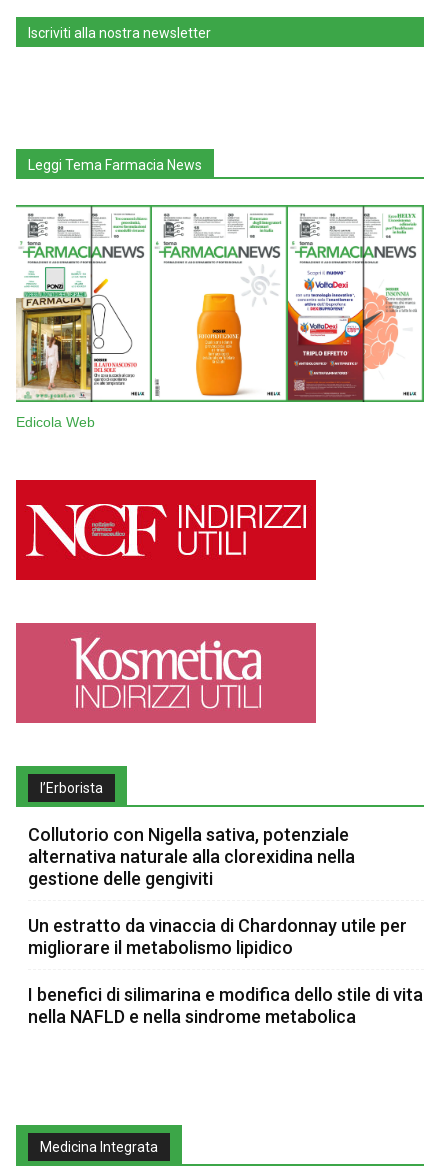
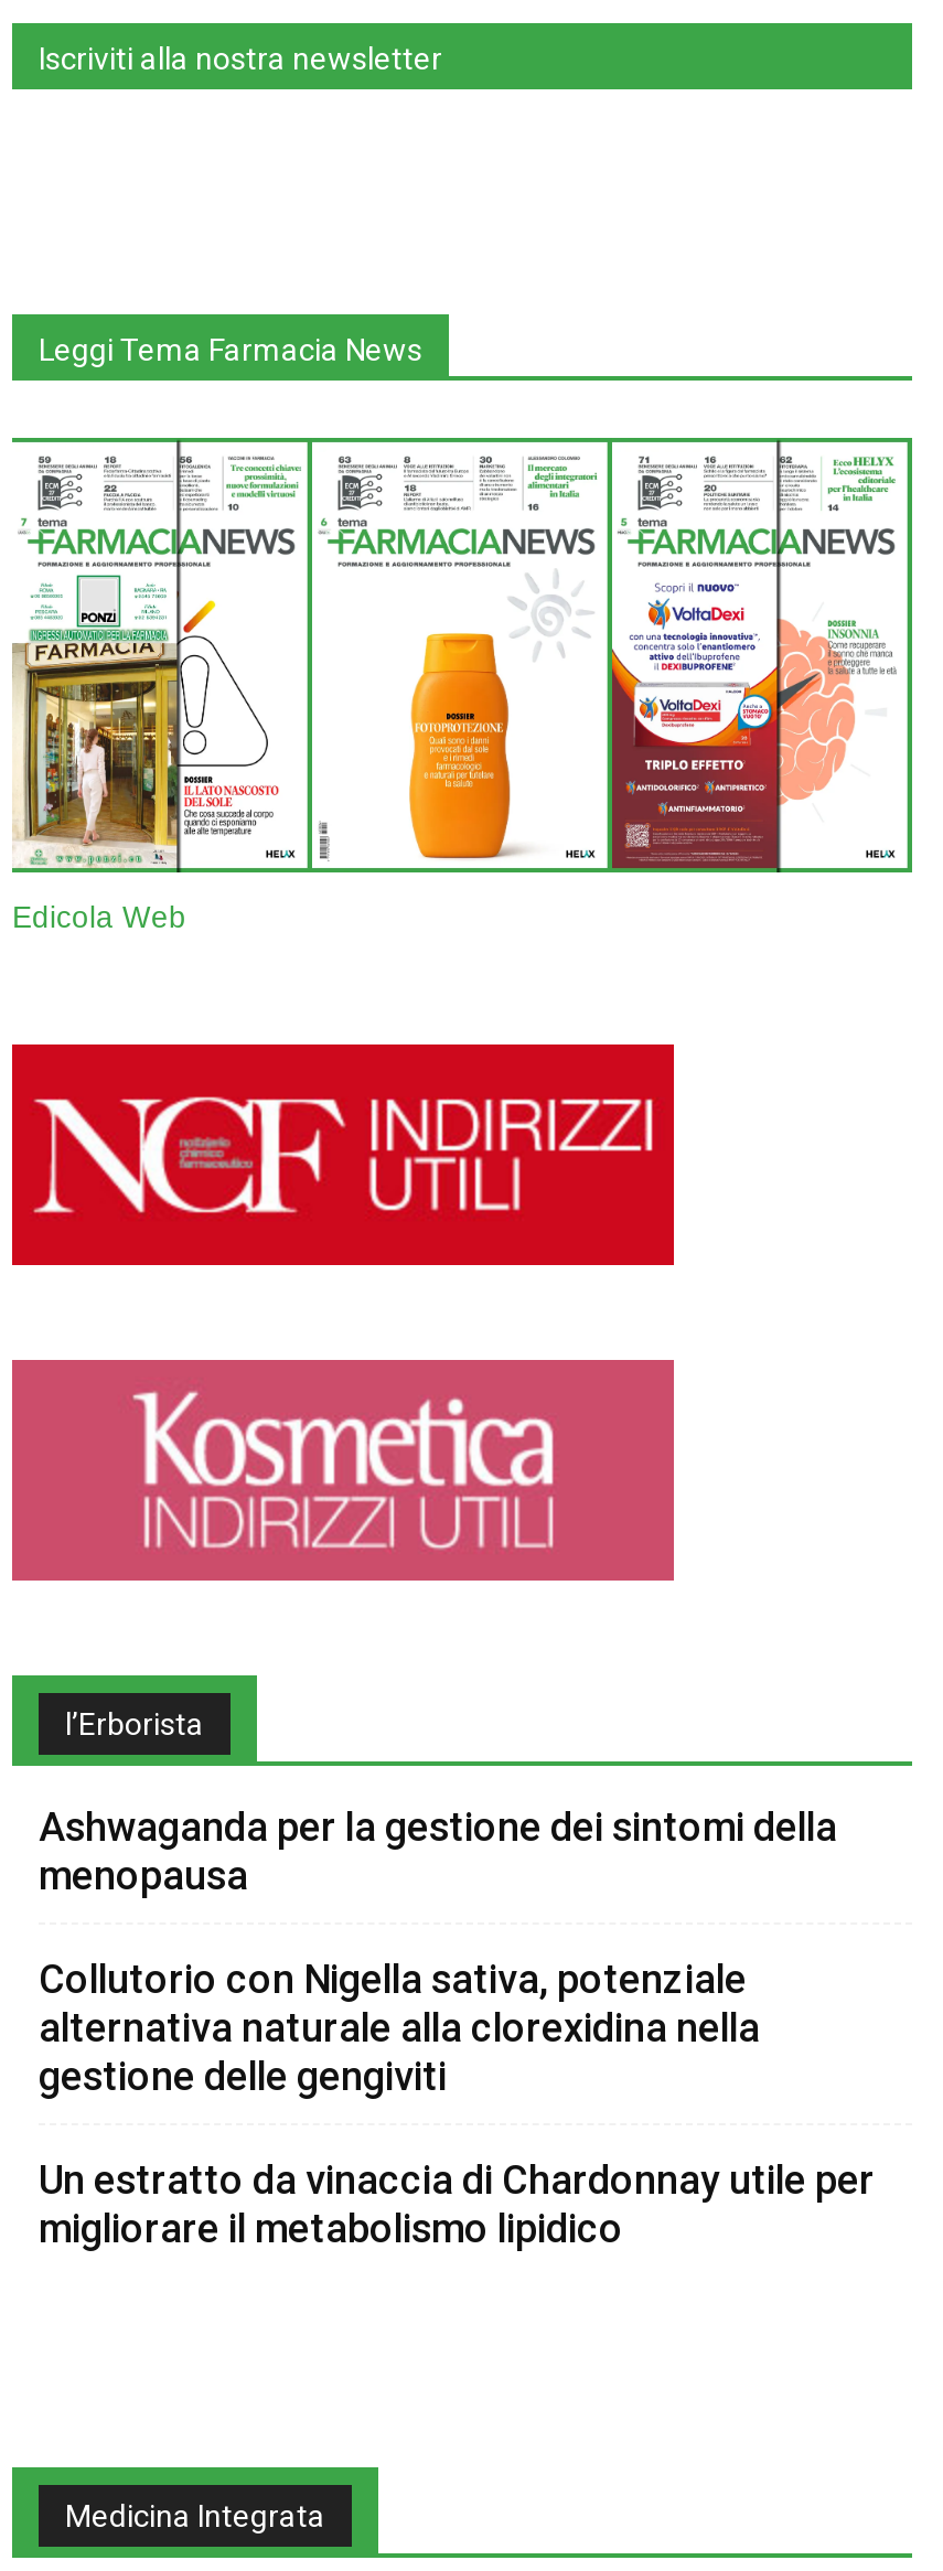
+ Ashwaganda per la gestione dei sintomi della
+ menopausa

moved down: Collutorio con Nigella sativa, potenziale | alternativa naturale alla clorexidina nella | gestione delle gengiviti | Un estratto da vinaccia di Chardonnay utile per | migliorare il metabolismo lipidico

- I benefici di silimarina e modifica dello stile di vita
- nella NAFLD e nella sindrome metabolica
